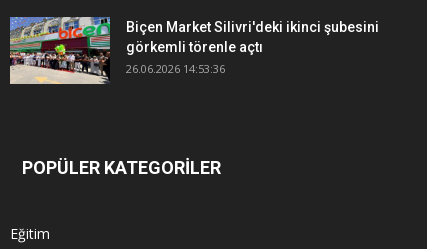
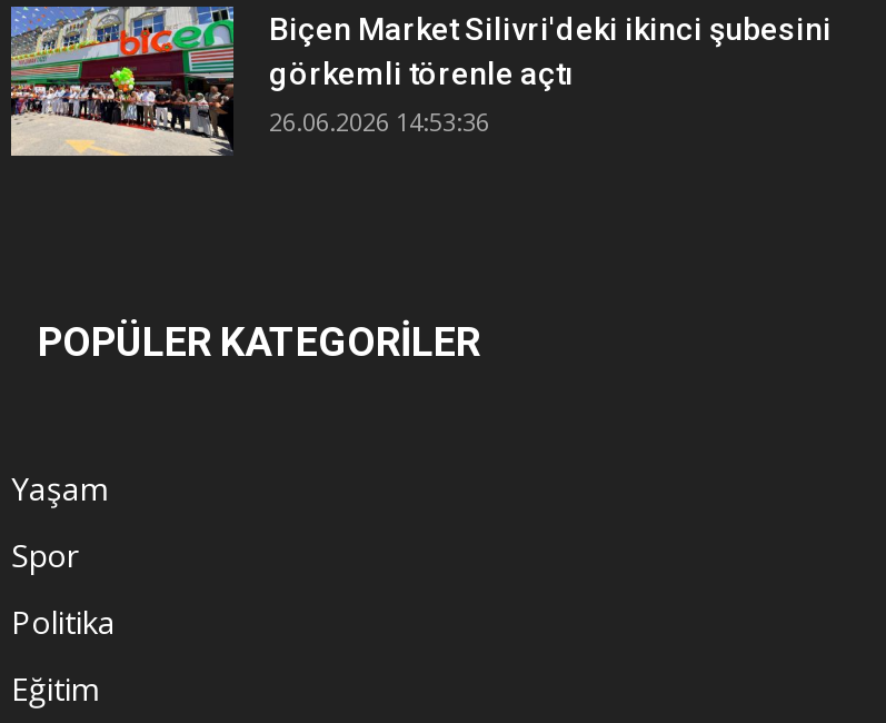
+ Yaşam
+ Spor
+ Politika
